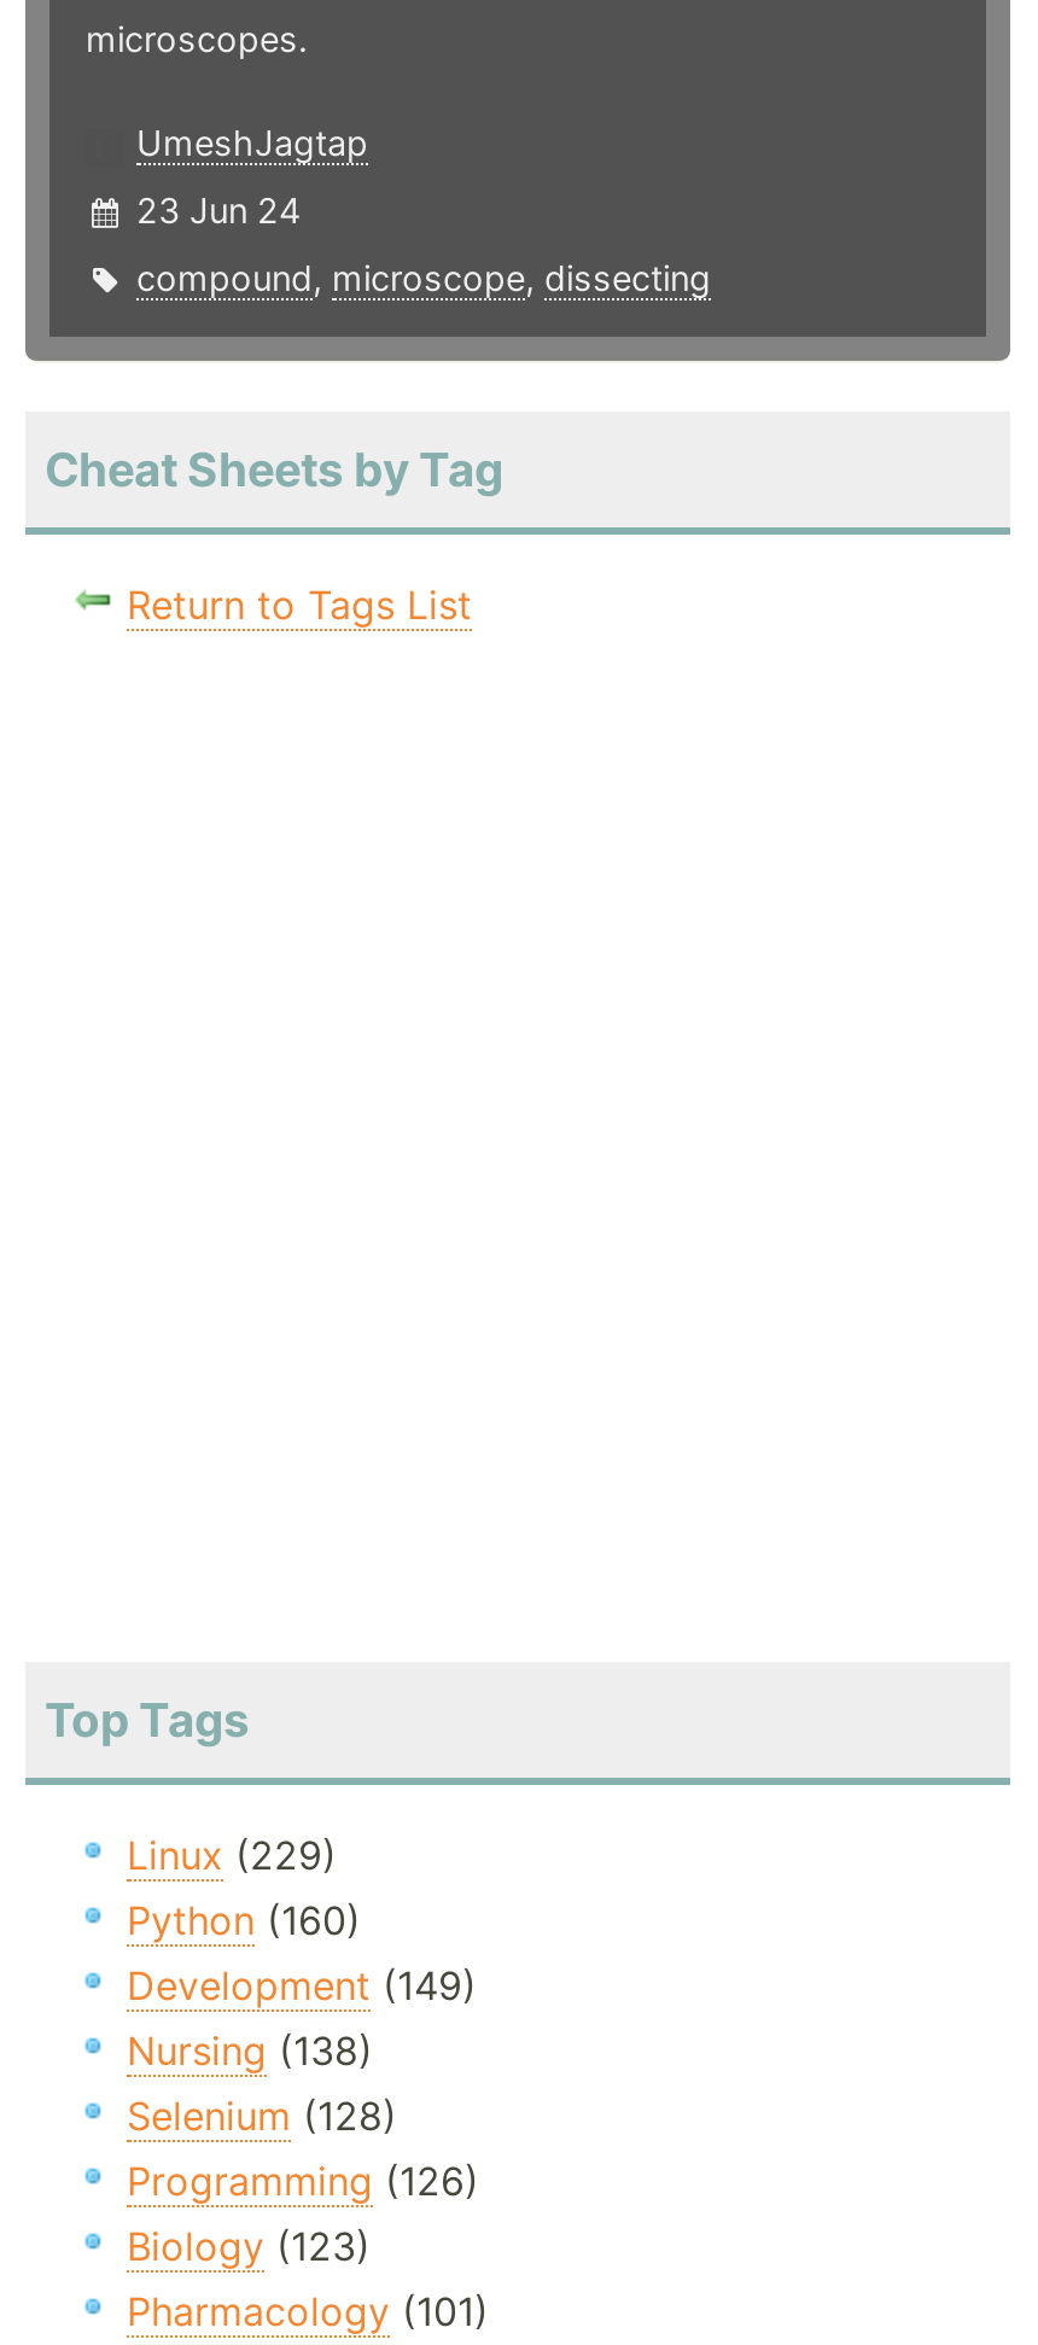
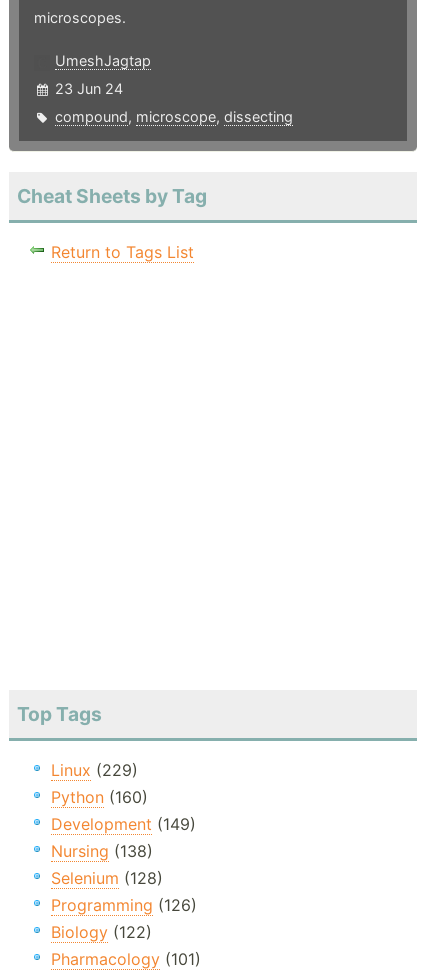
- Biology (123)
+ Biology (122)
